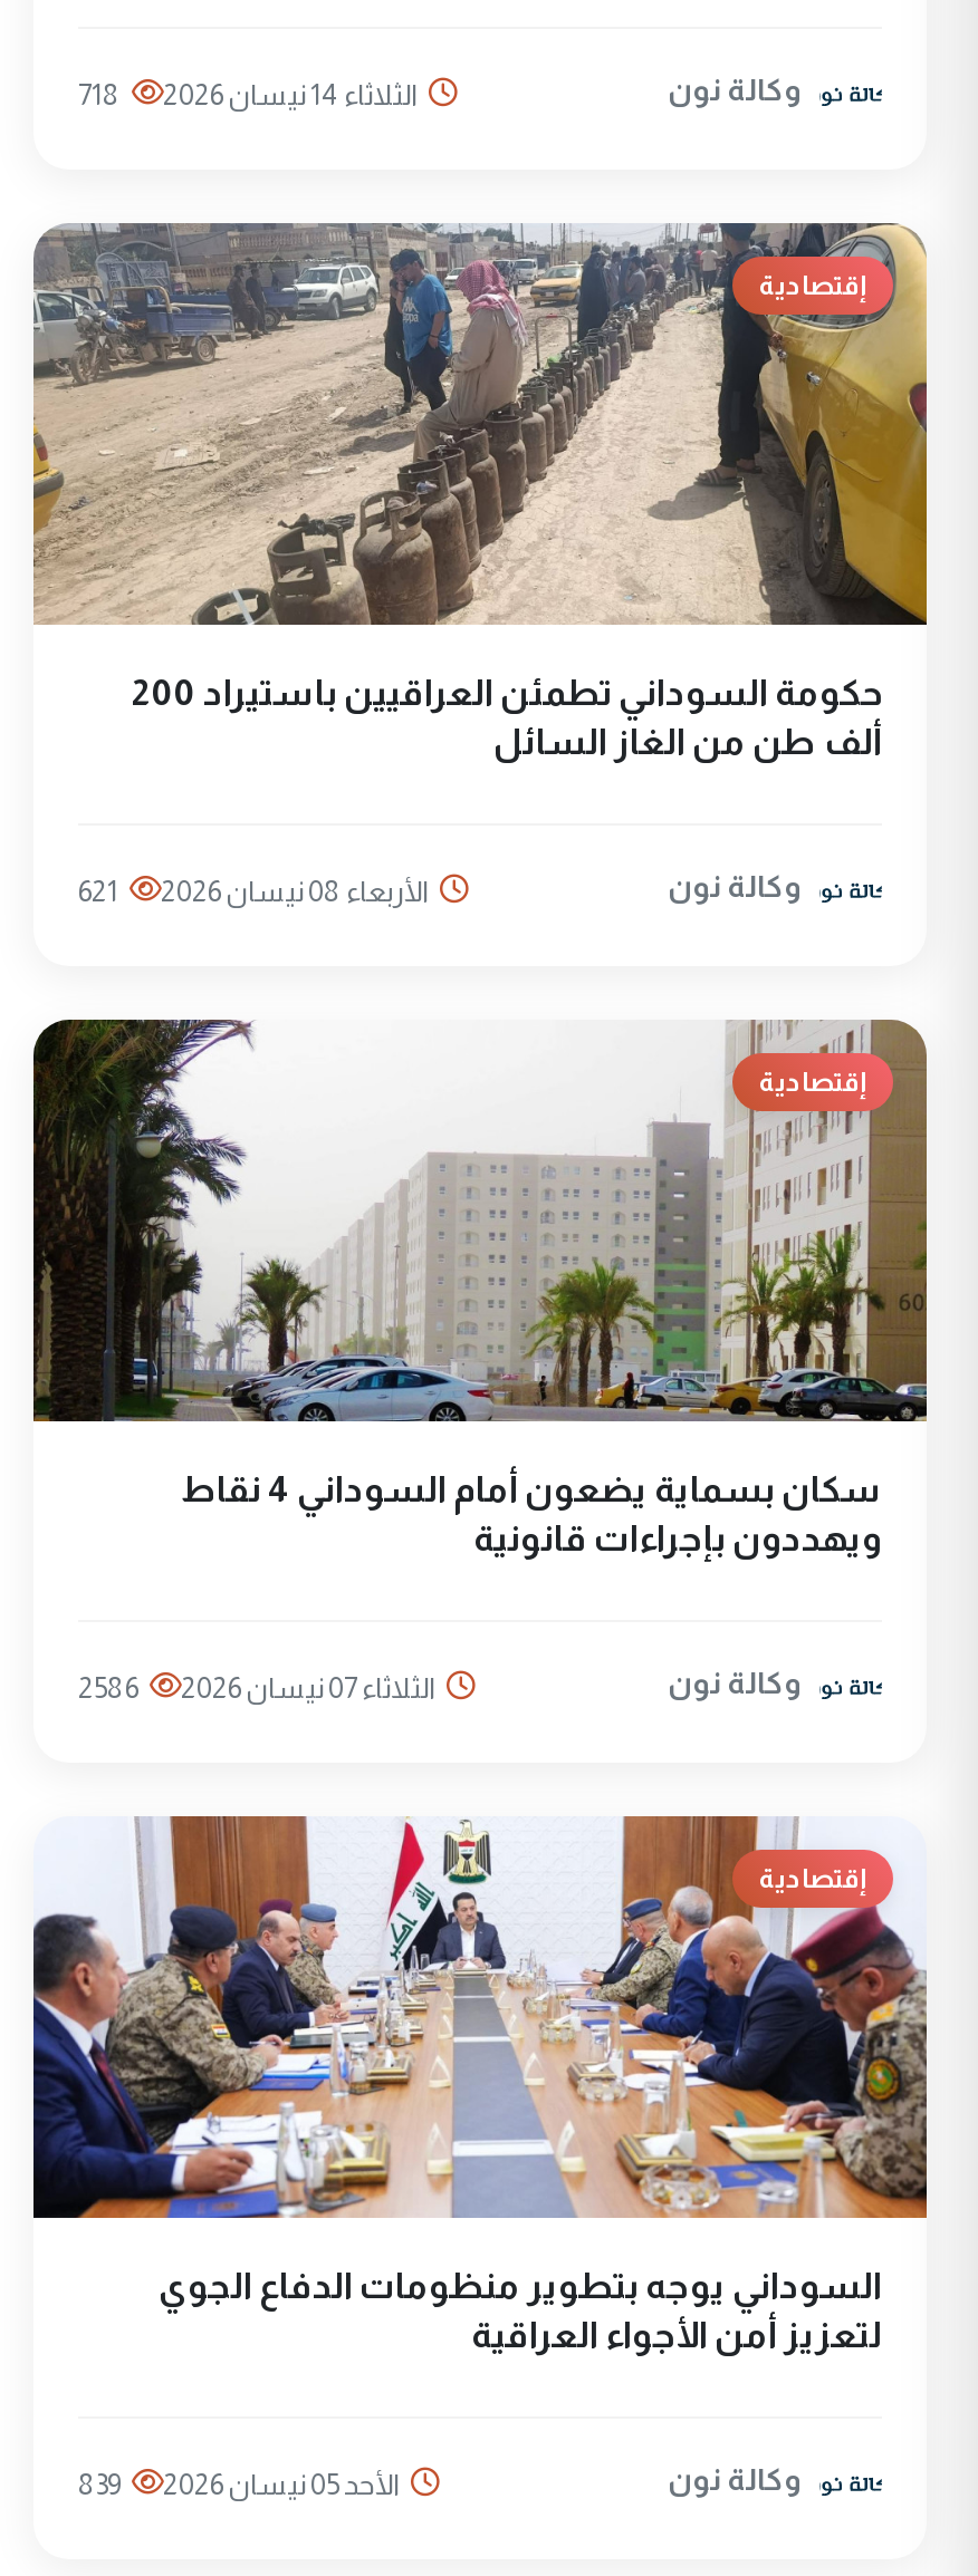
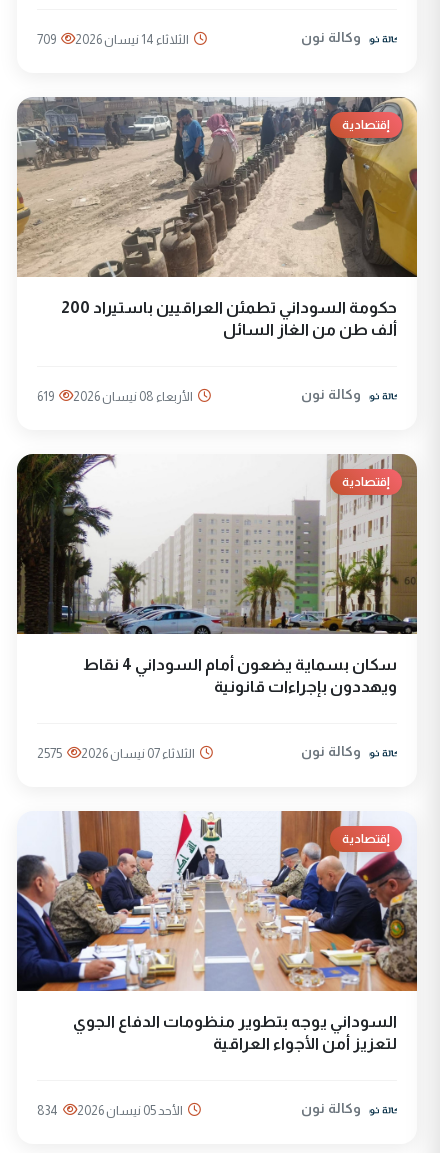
- 718
+ 709

- 621
+ 619

- 2586
+ 2575

- 839
+ 834
